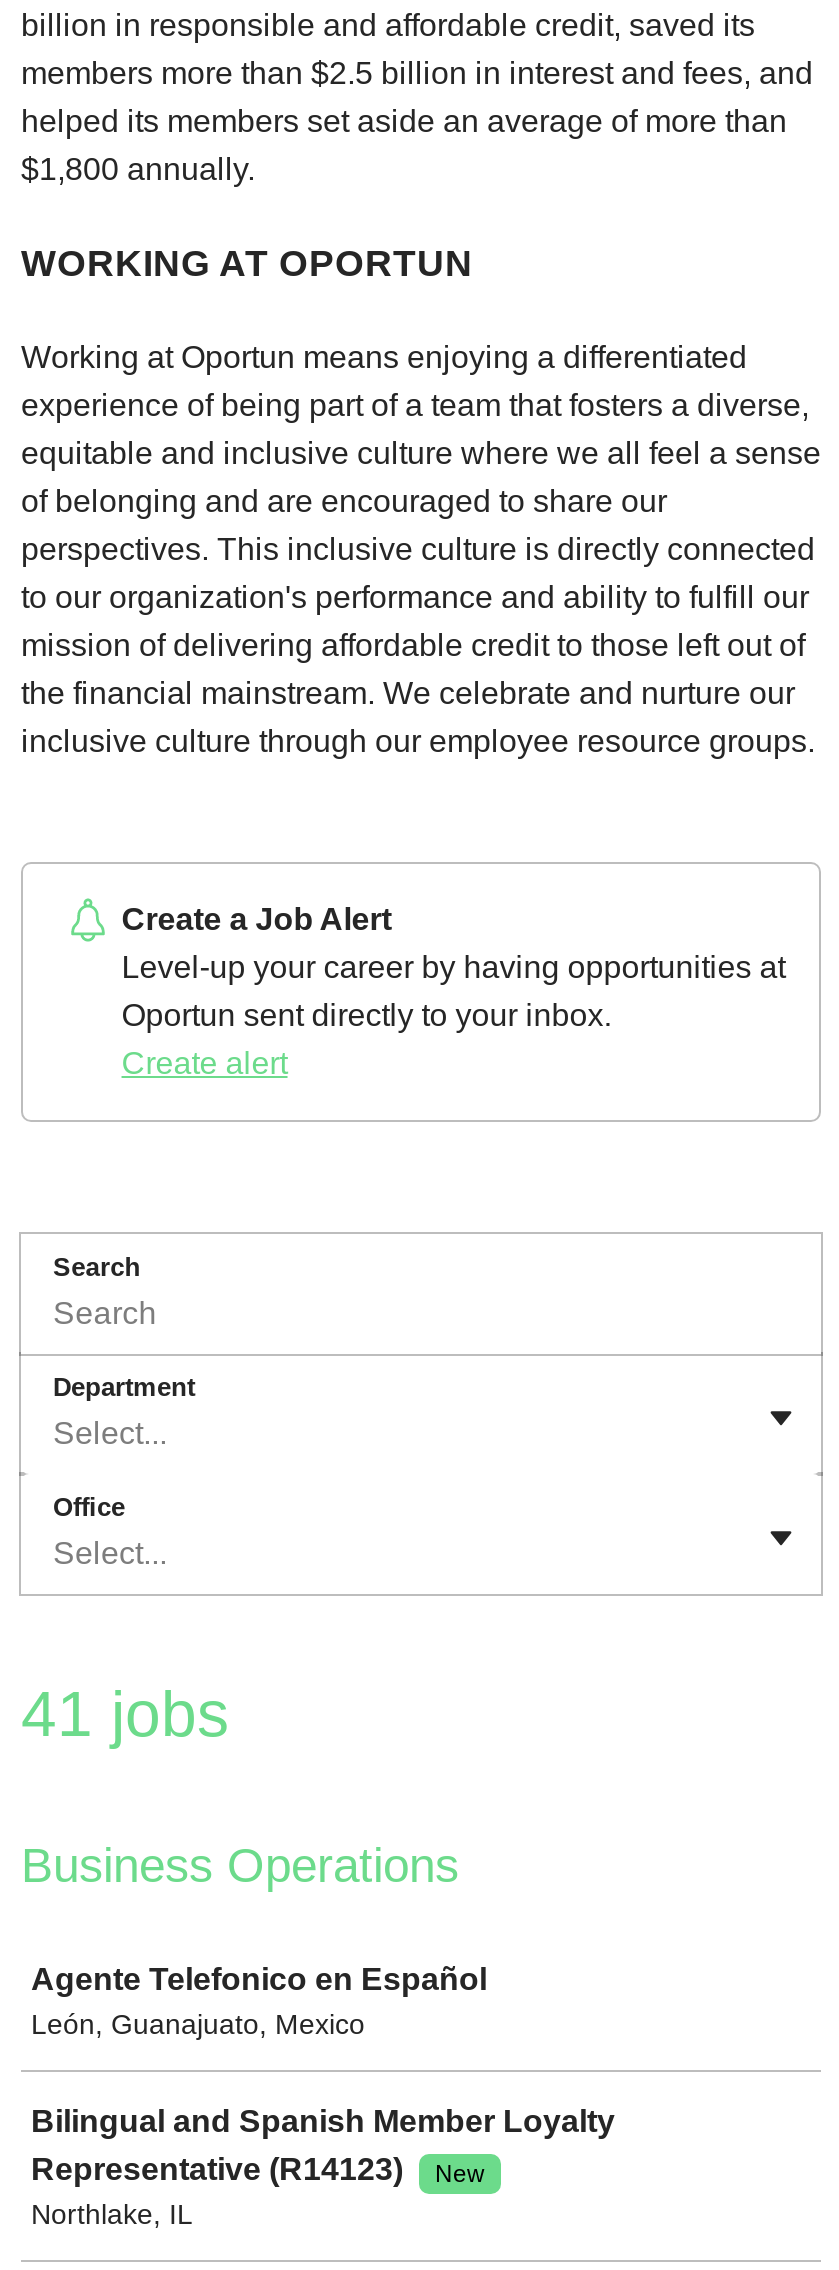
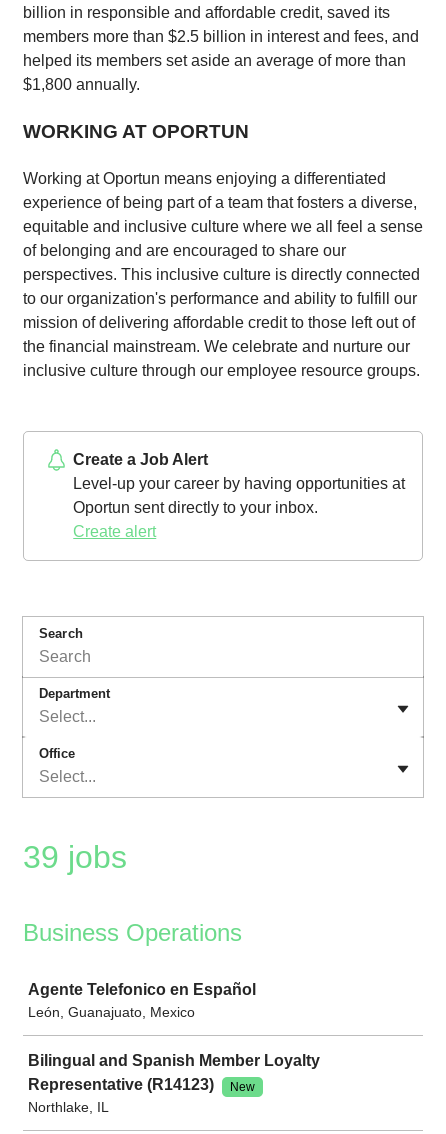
- 41 jobs
+ 39 jobs
